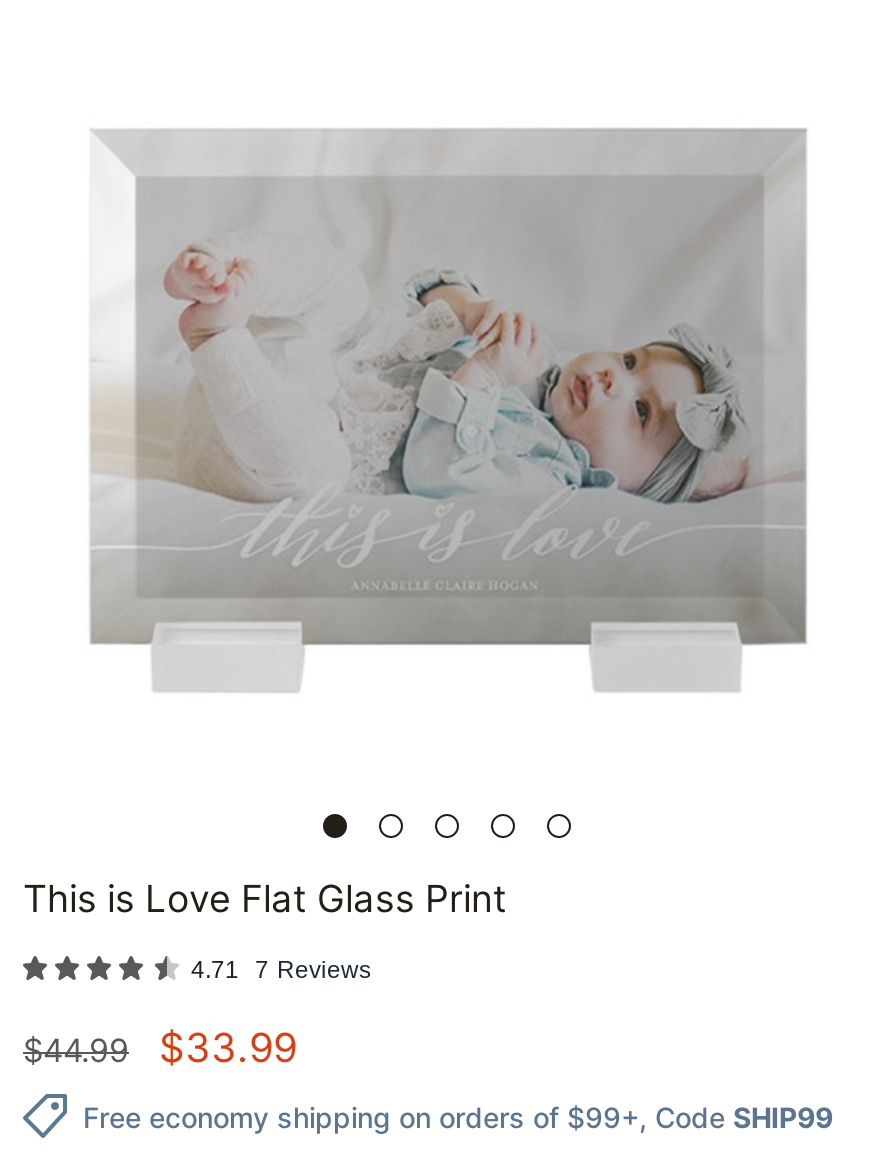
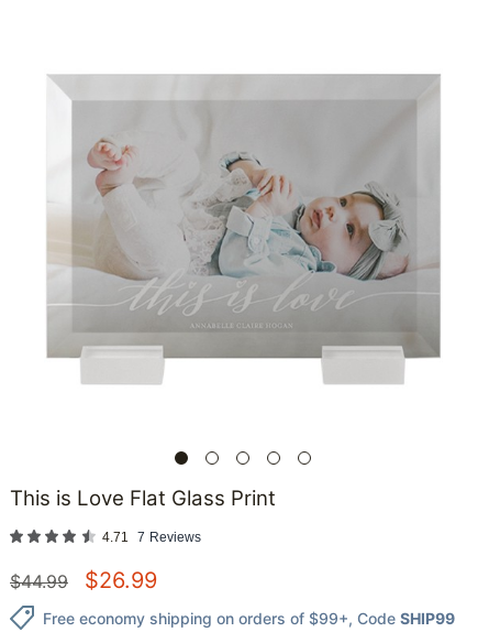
- $44.99 $33.99
+ $44.99 $26.99
